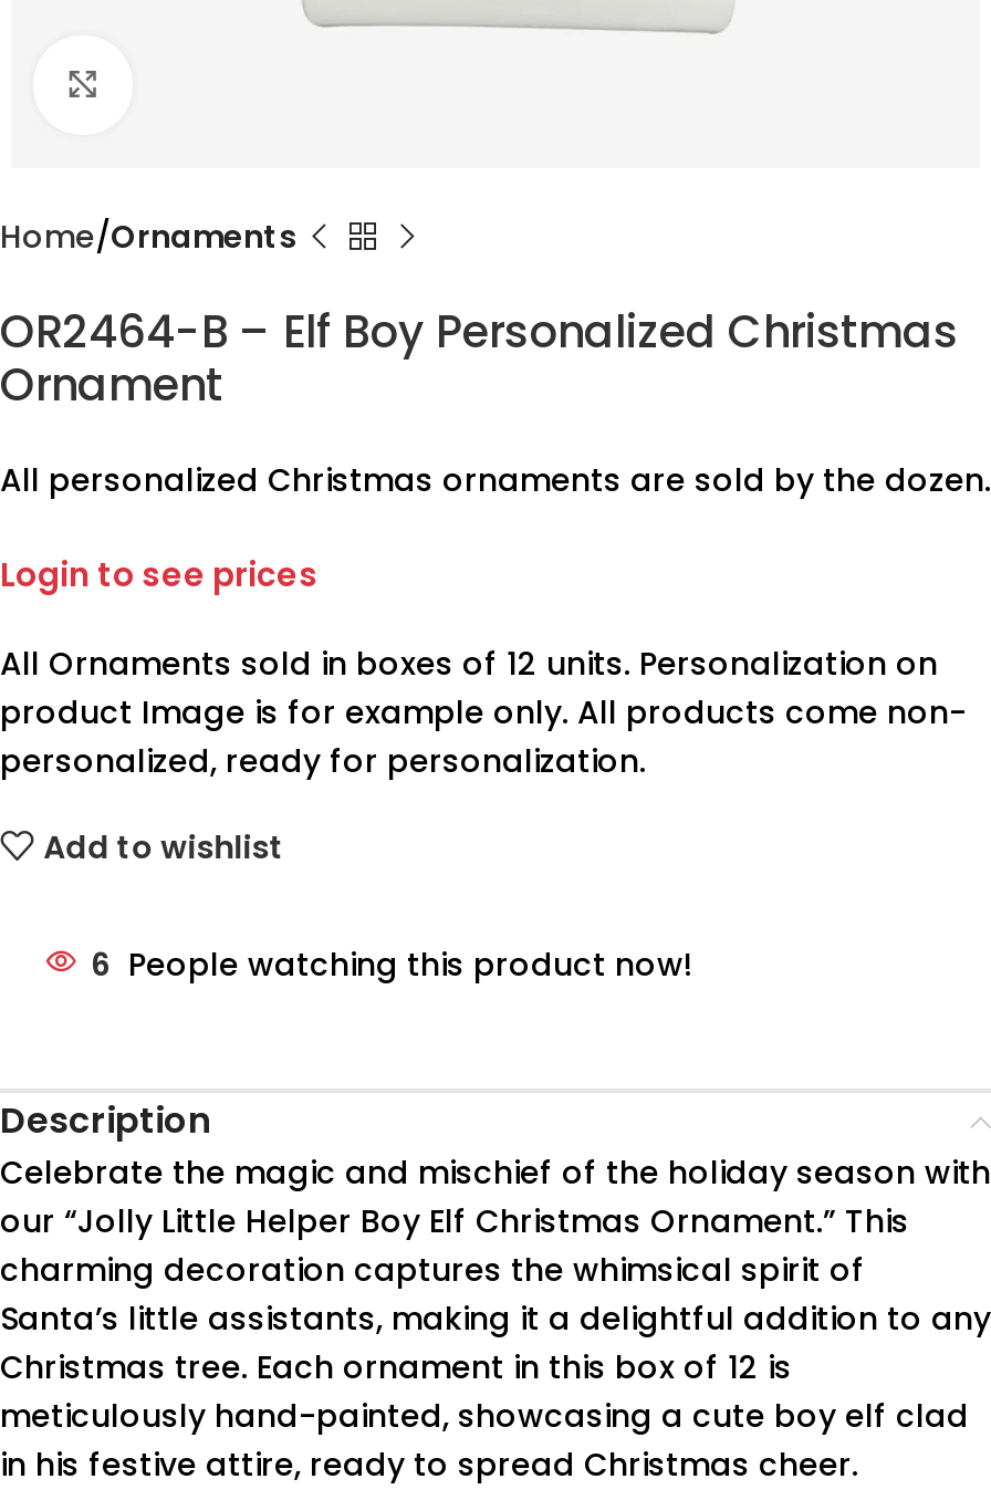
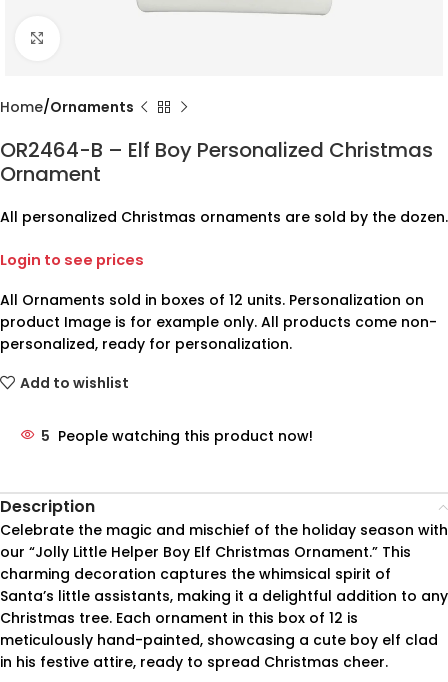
- 6 People watching this product now!
+ 5 People watching this product now!
